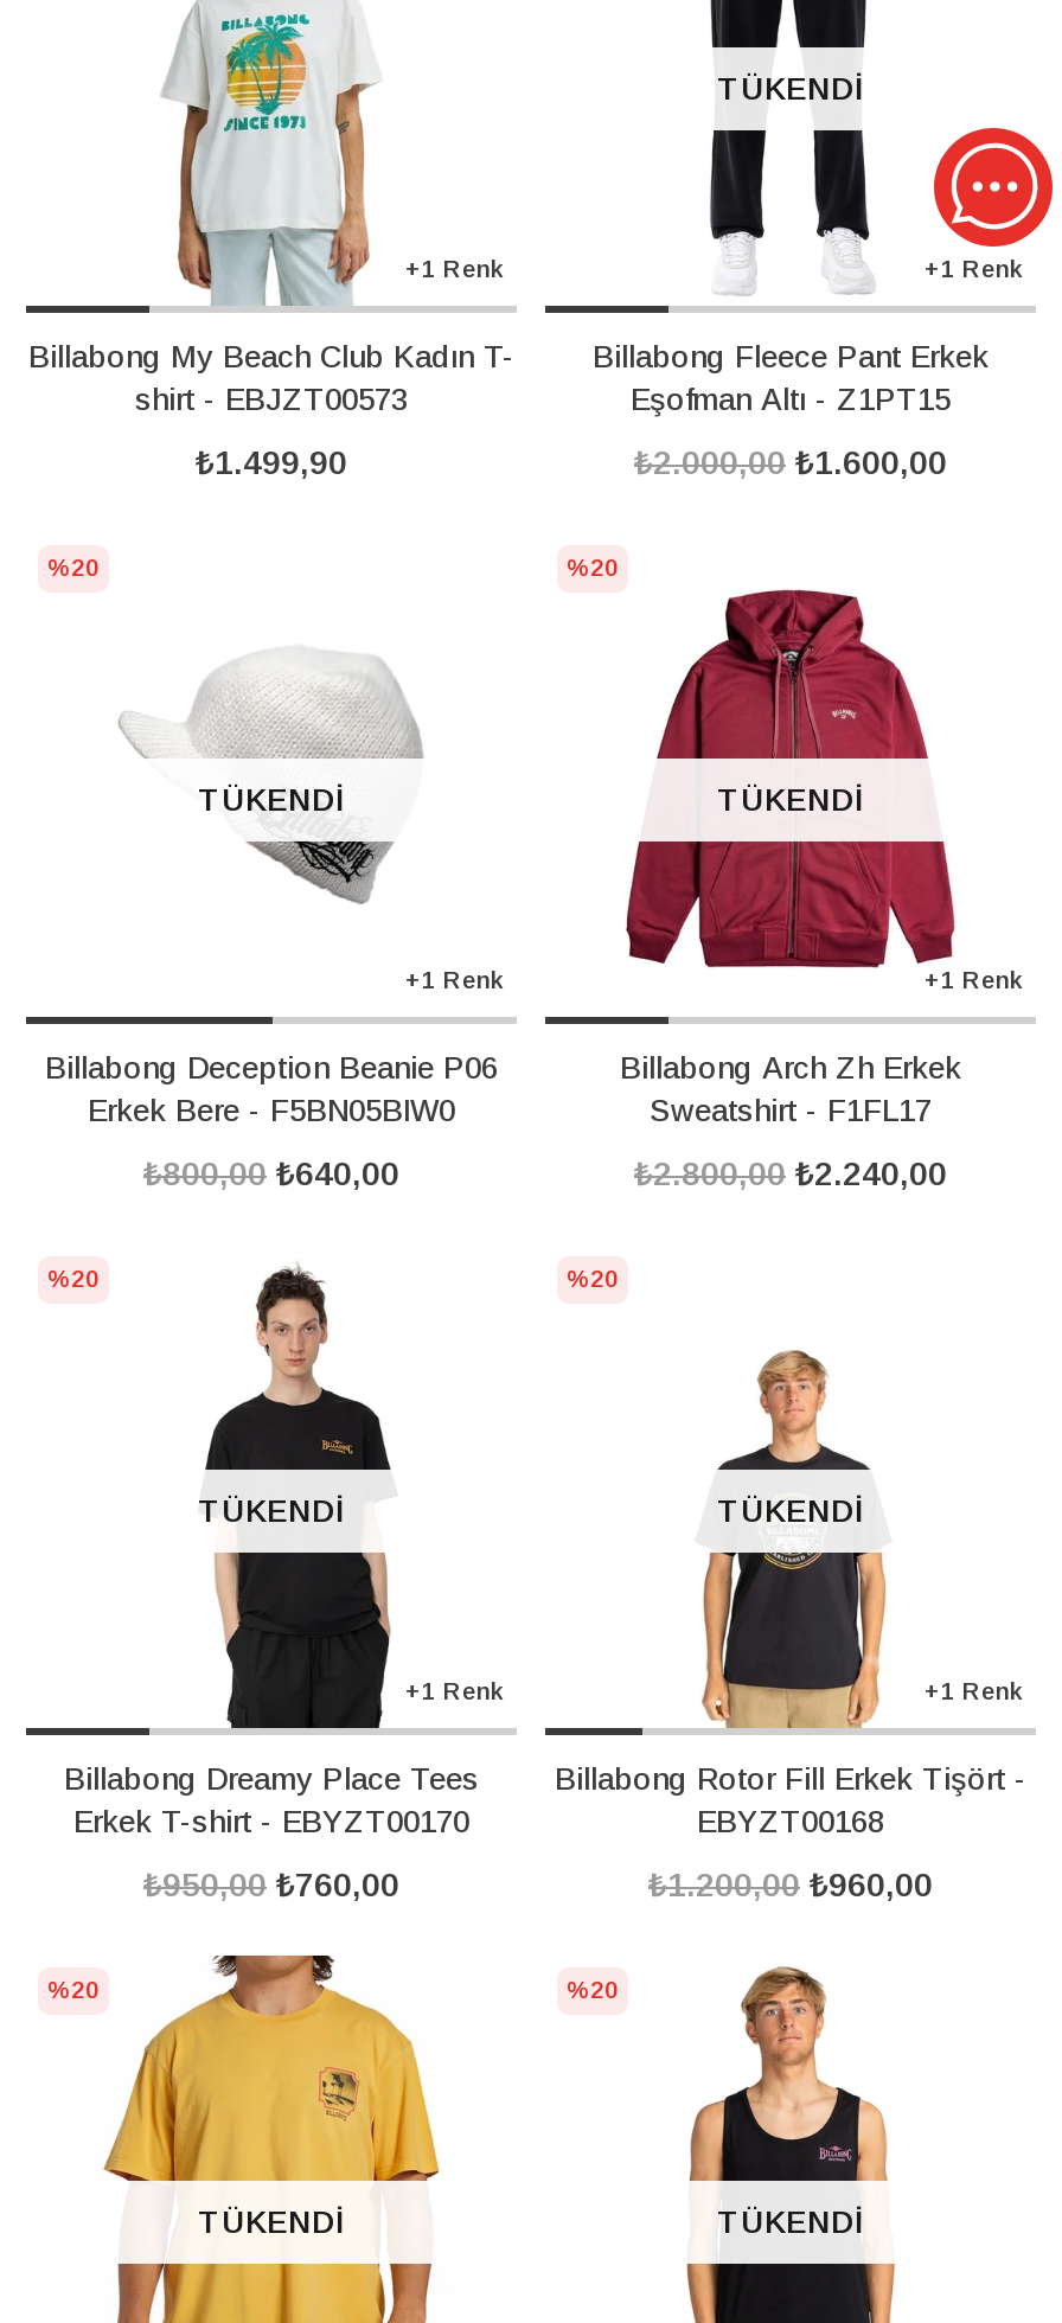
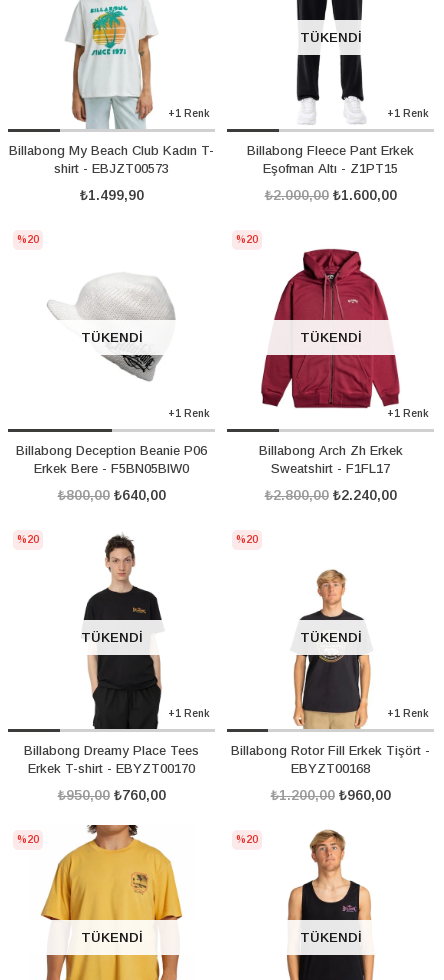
- [image]
